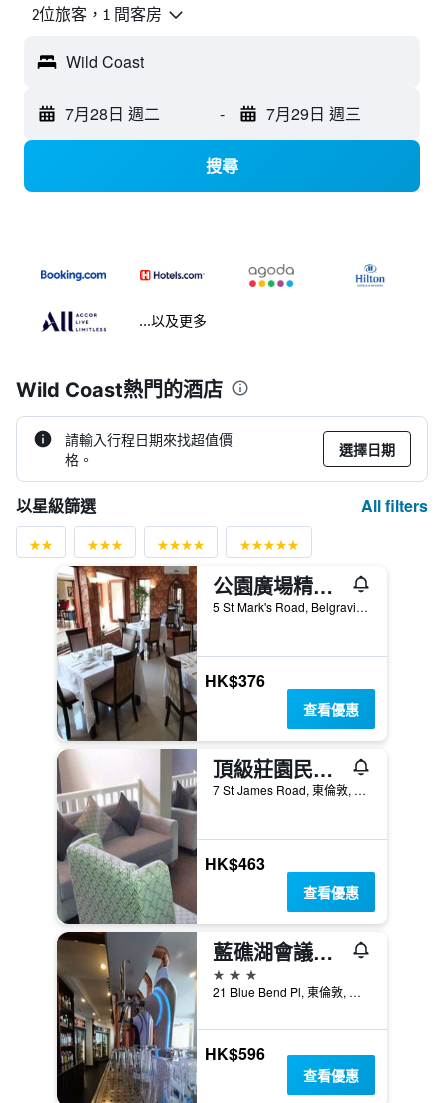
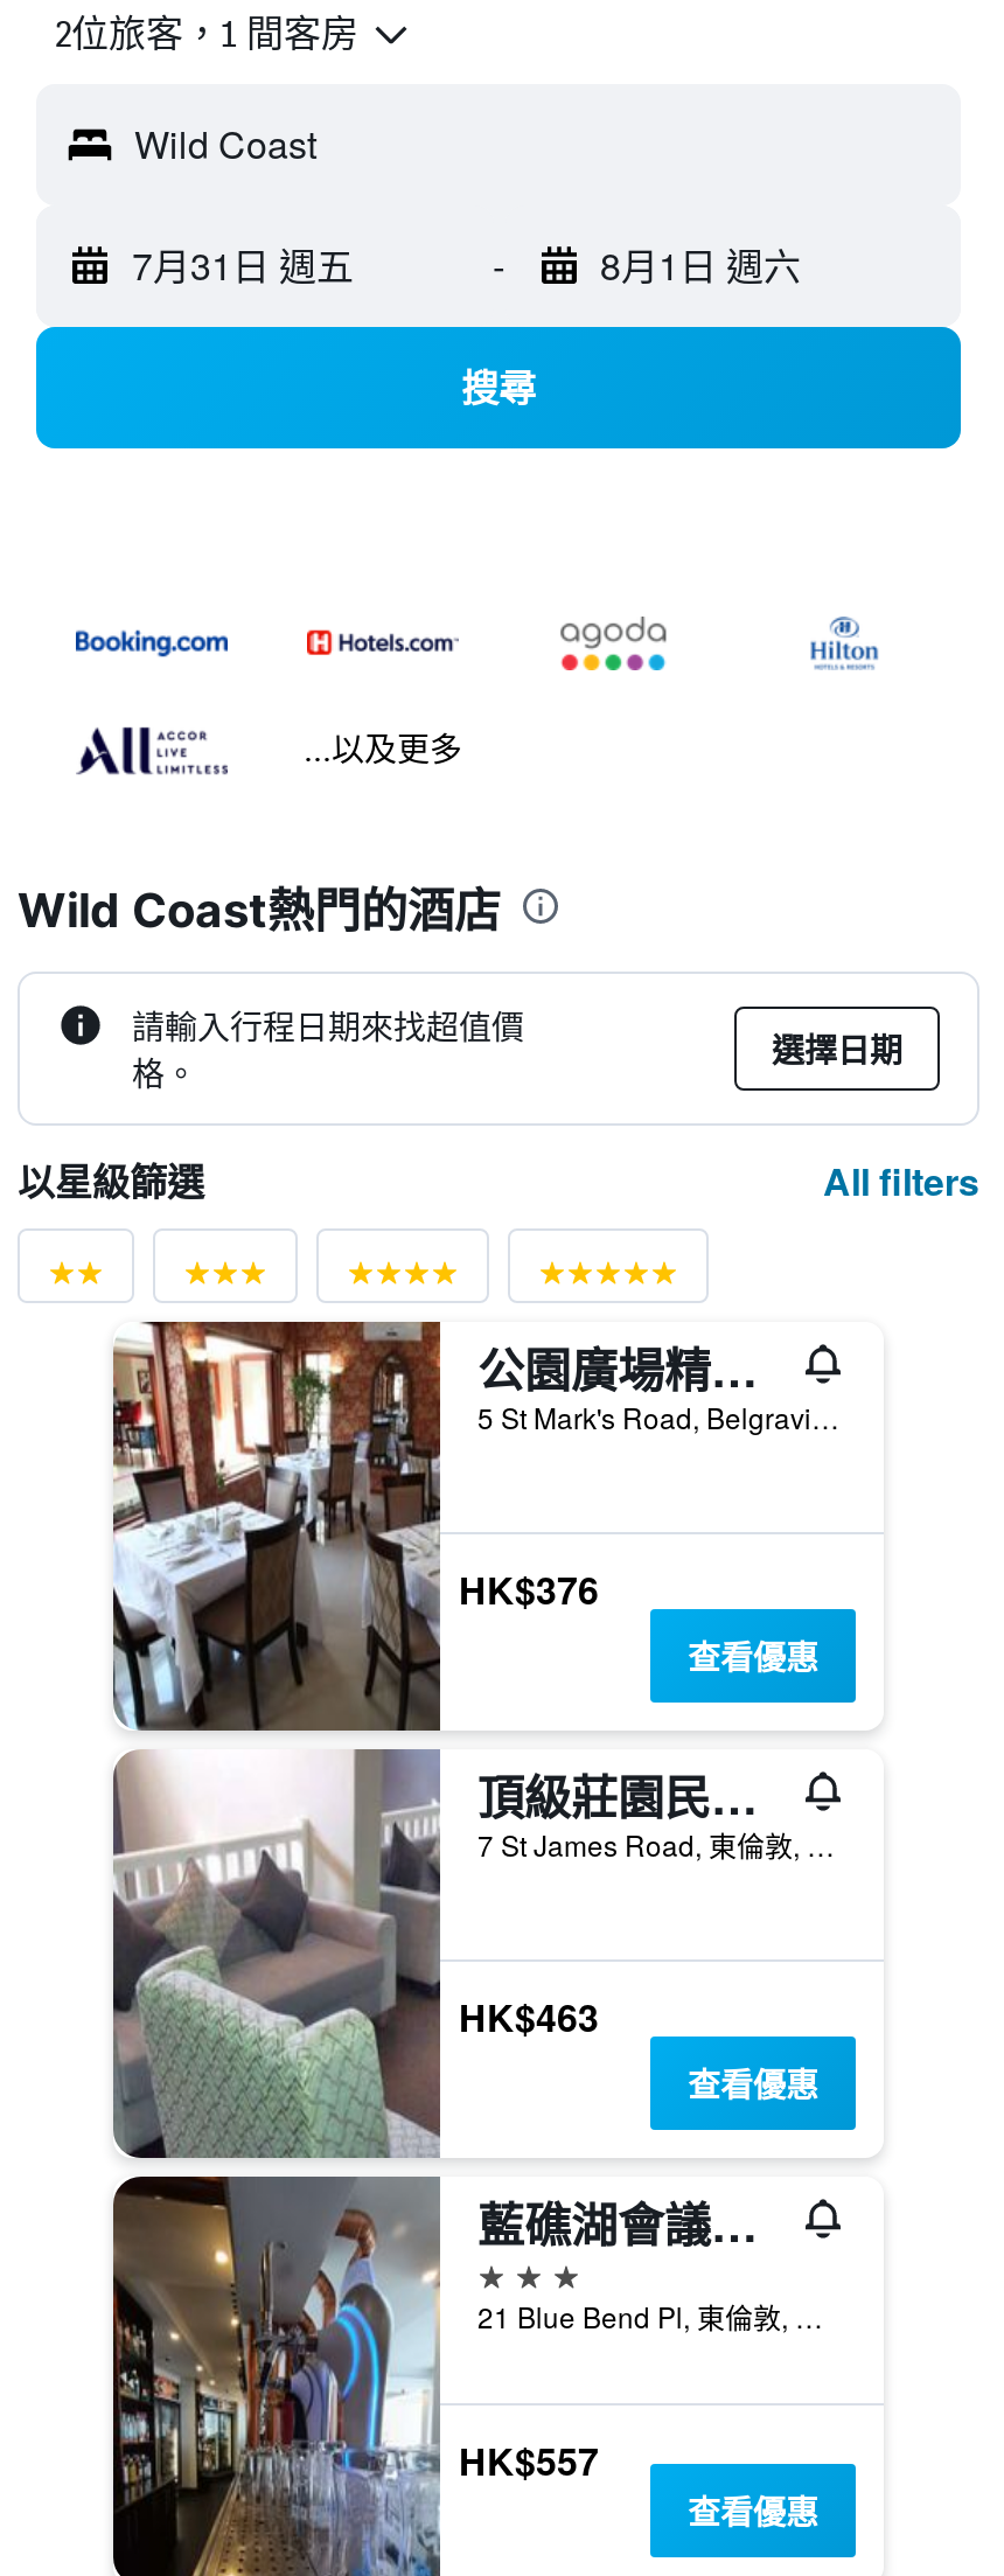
- 7月28日 週二
+ 7月31日 週五

- 7月29日 週三
+ 8月1日 週六

- HK$596
+ HK$557
